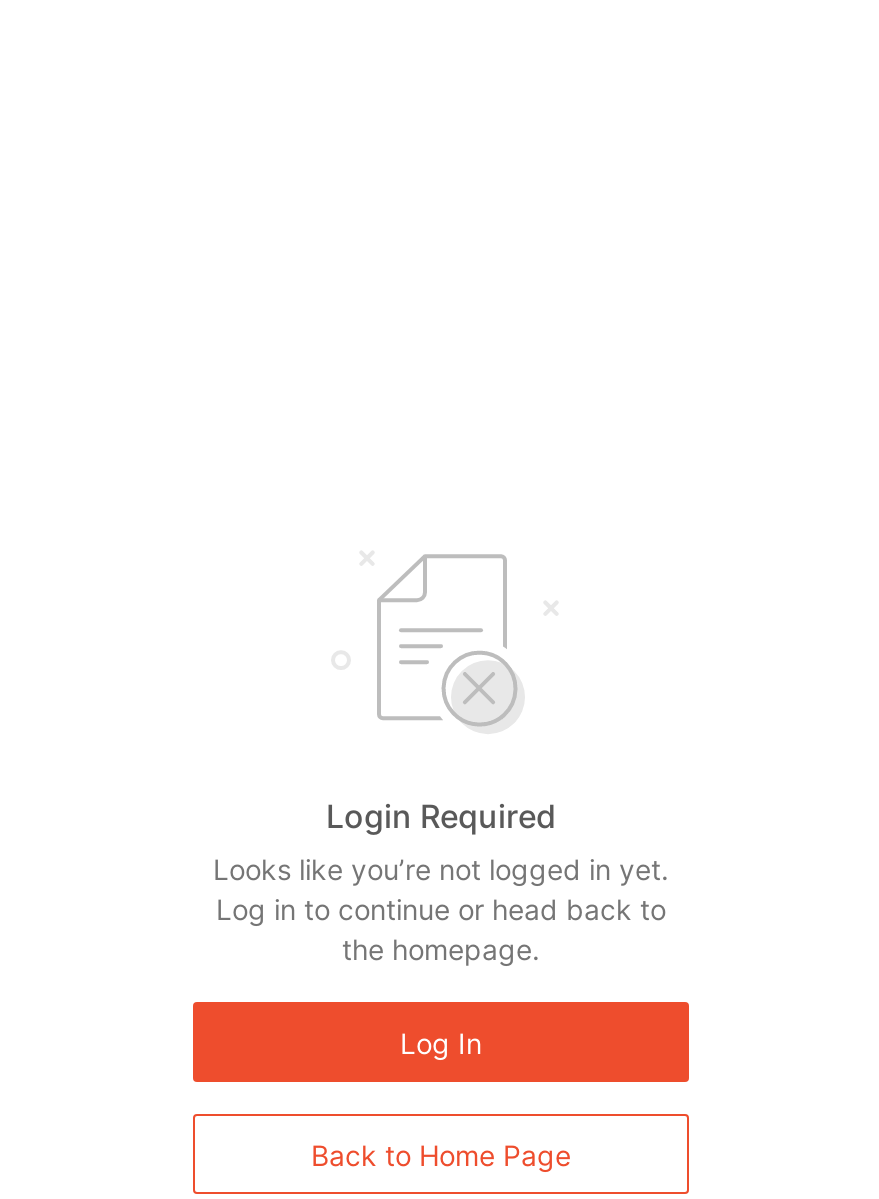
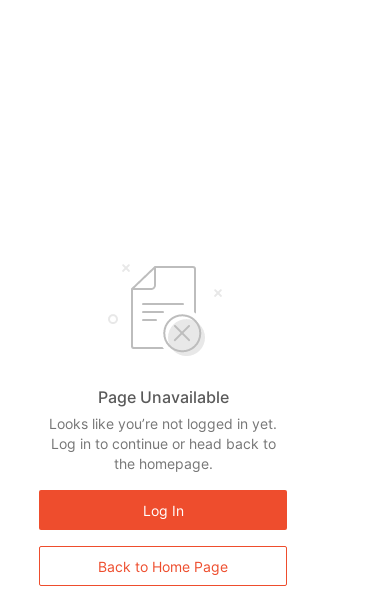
- Login Required
+ Page Unavailable
